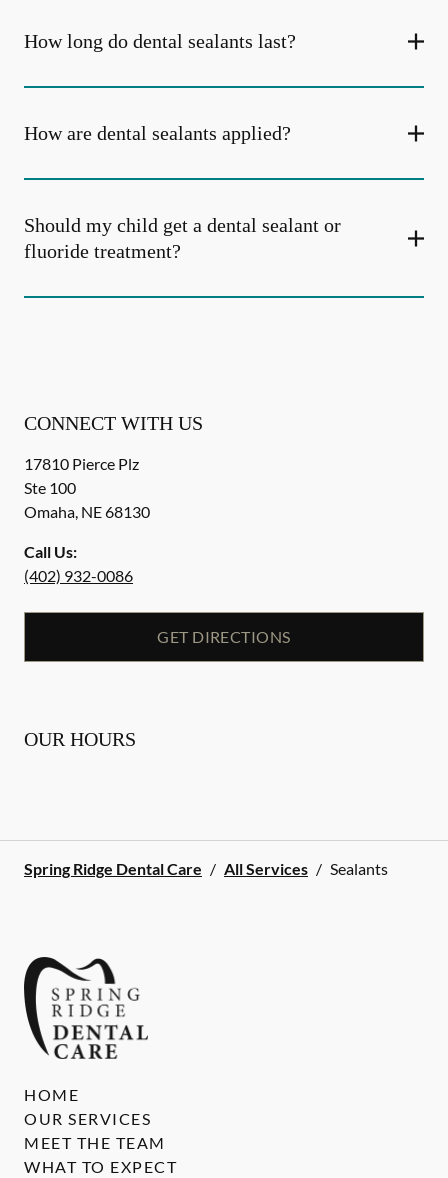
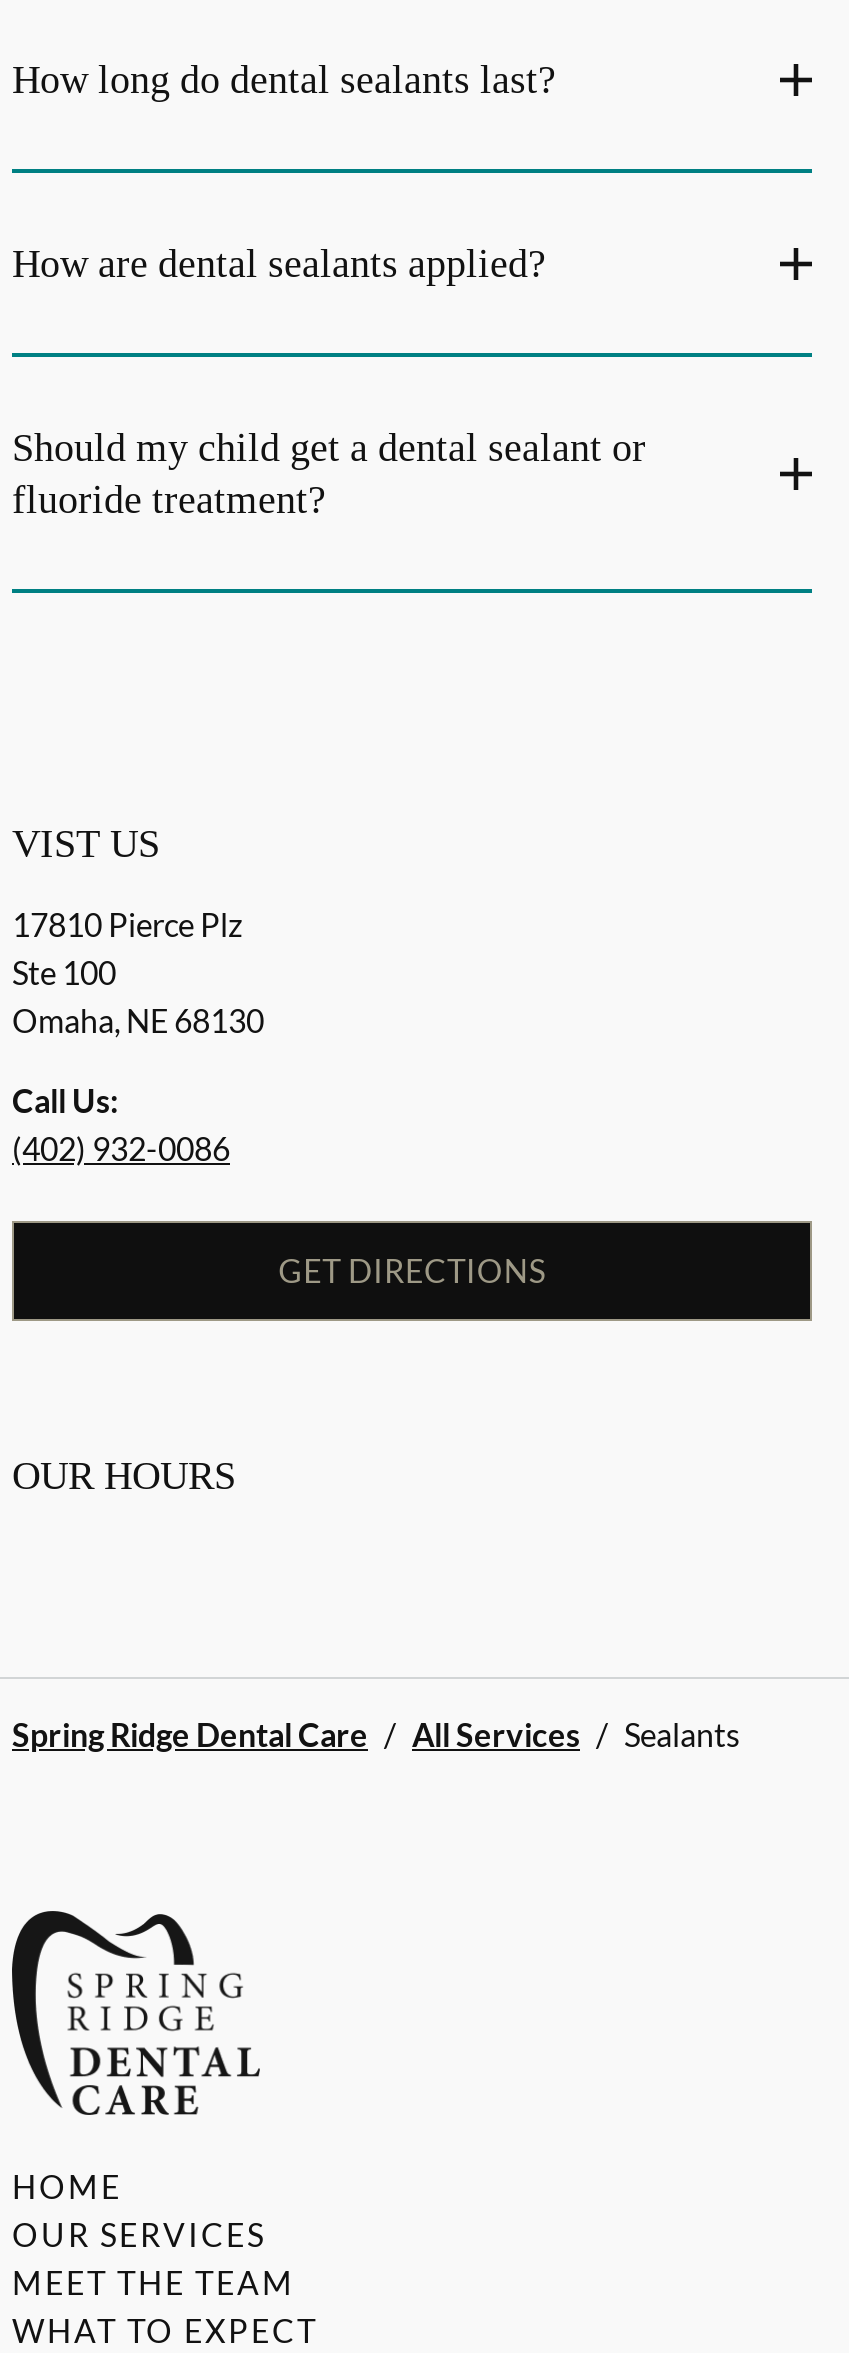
- CONNECT WITH US
+ VIST US
